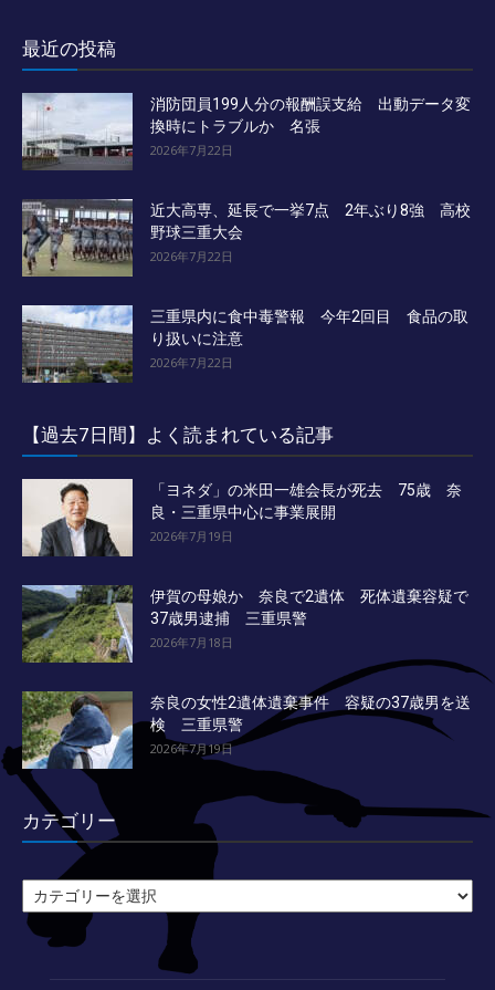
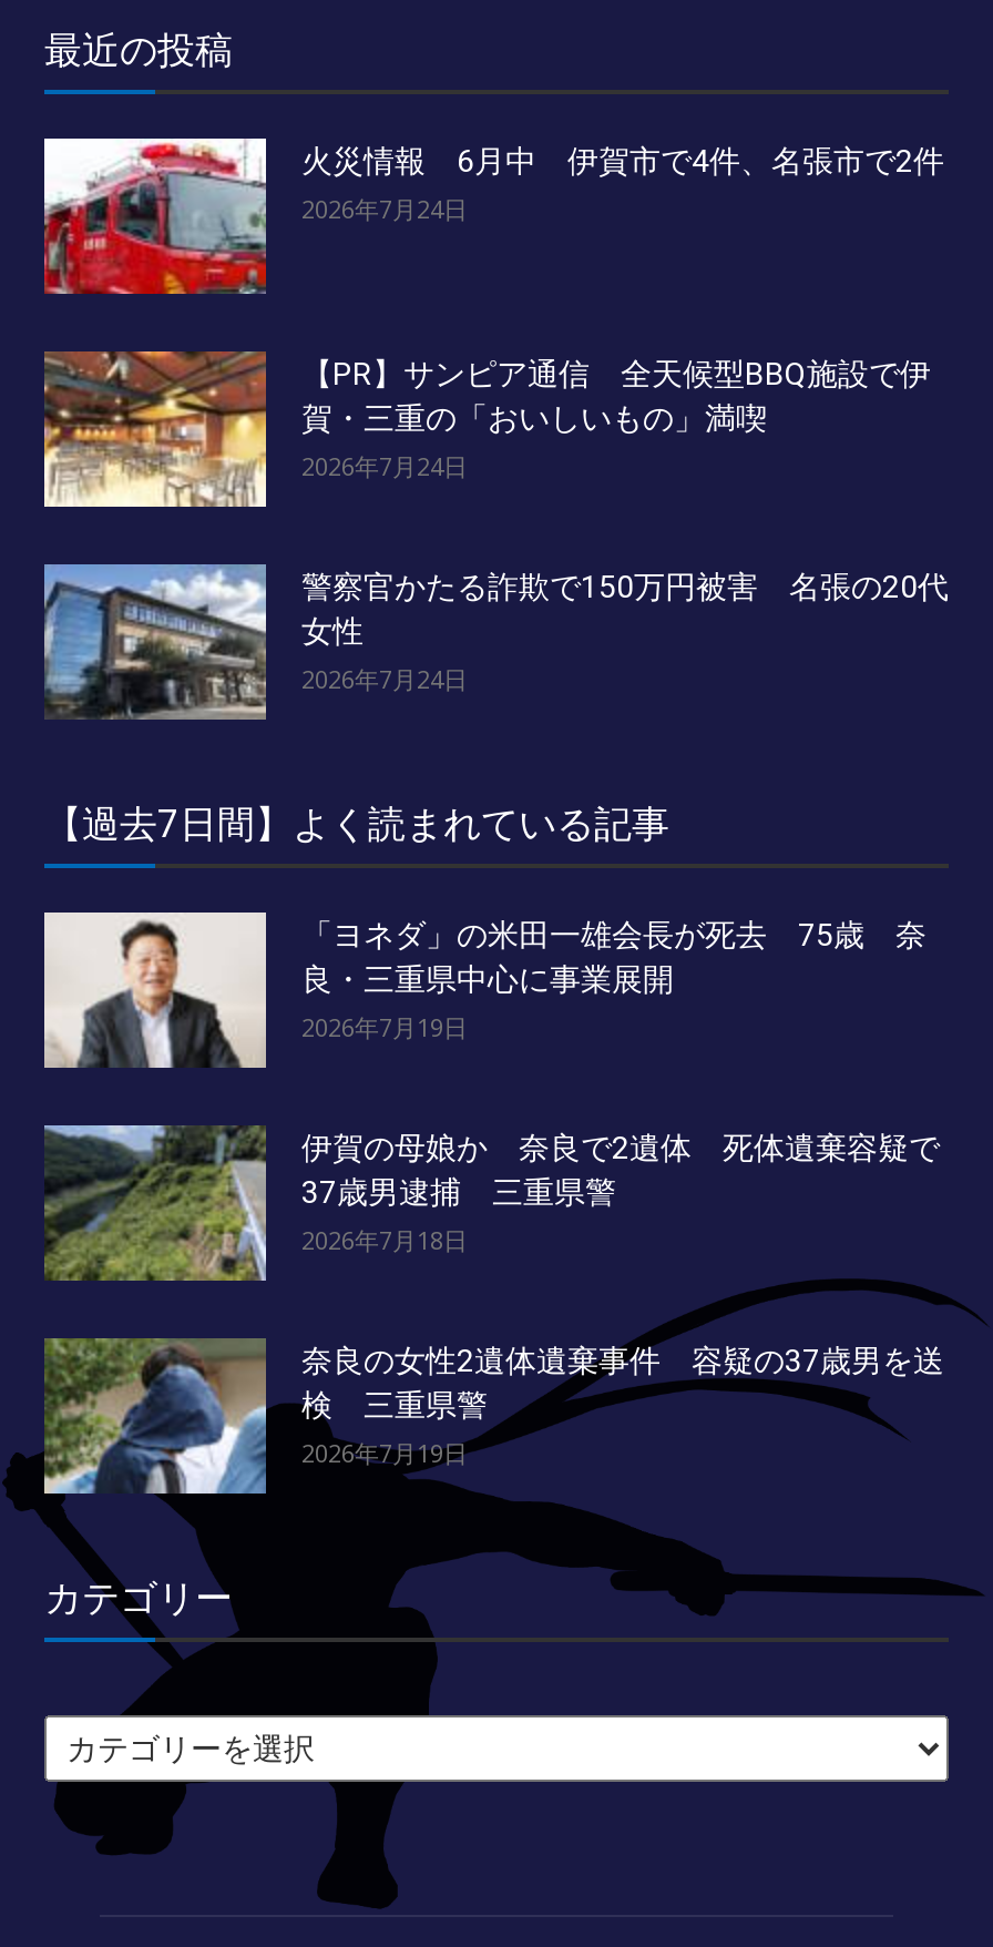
- [image]
- 消防団員199人分の報酬誤支給 出動データ変
- 換時にトラブルか 名張
- 2026年7月22日
+ [image]
+ 火災情報 6月中 伊賀市で4件、名張市で2件
+ 2026年7月24日

- [image]
- 近大高専、延長で一挙7点 2年ぶり8強 高校
- 野球三重大会
- 2026年7月22日
+ [image]
+ 【PR】サンピア通信 全天候型BBQ施設で伊
+ 賀・三重の「おいしいもの」満喫
+ 2026年7月24日

- [image]
- 三重県内に食中毒警報 今年2回目 食品の取
- り扱いに注意
- 2026年7月22日
+ [image]
+ 警察官かたる詐欺で150万円被害 名張の20代
+ 女性
+ 2026年7月24日
